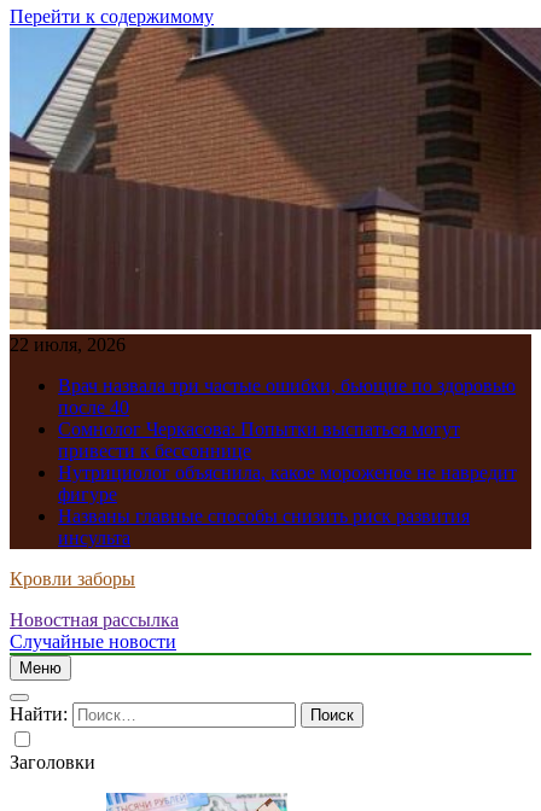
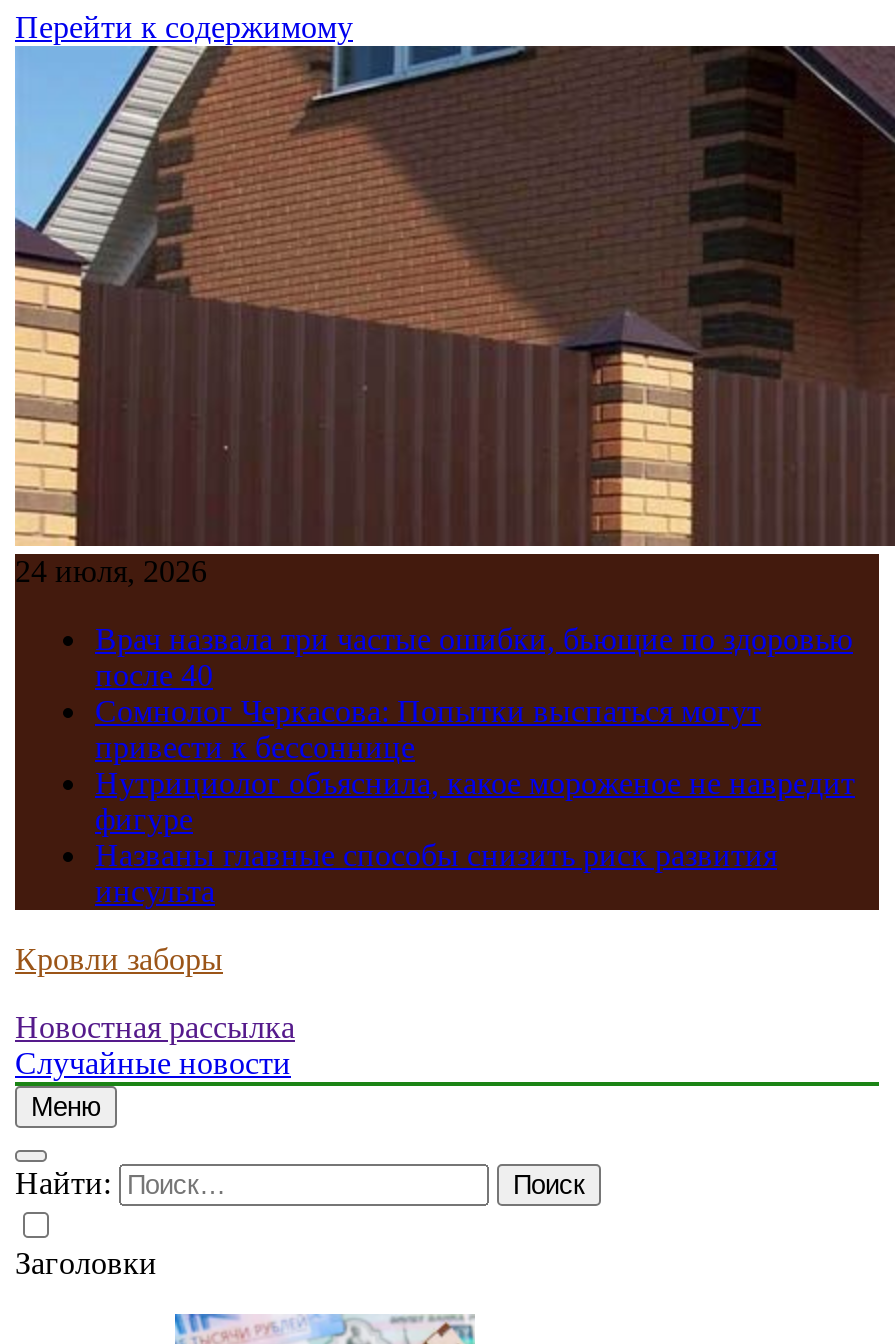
- 22 июля, 2026
+ 24 июля, 2026
